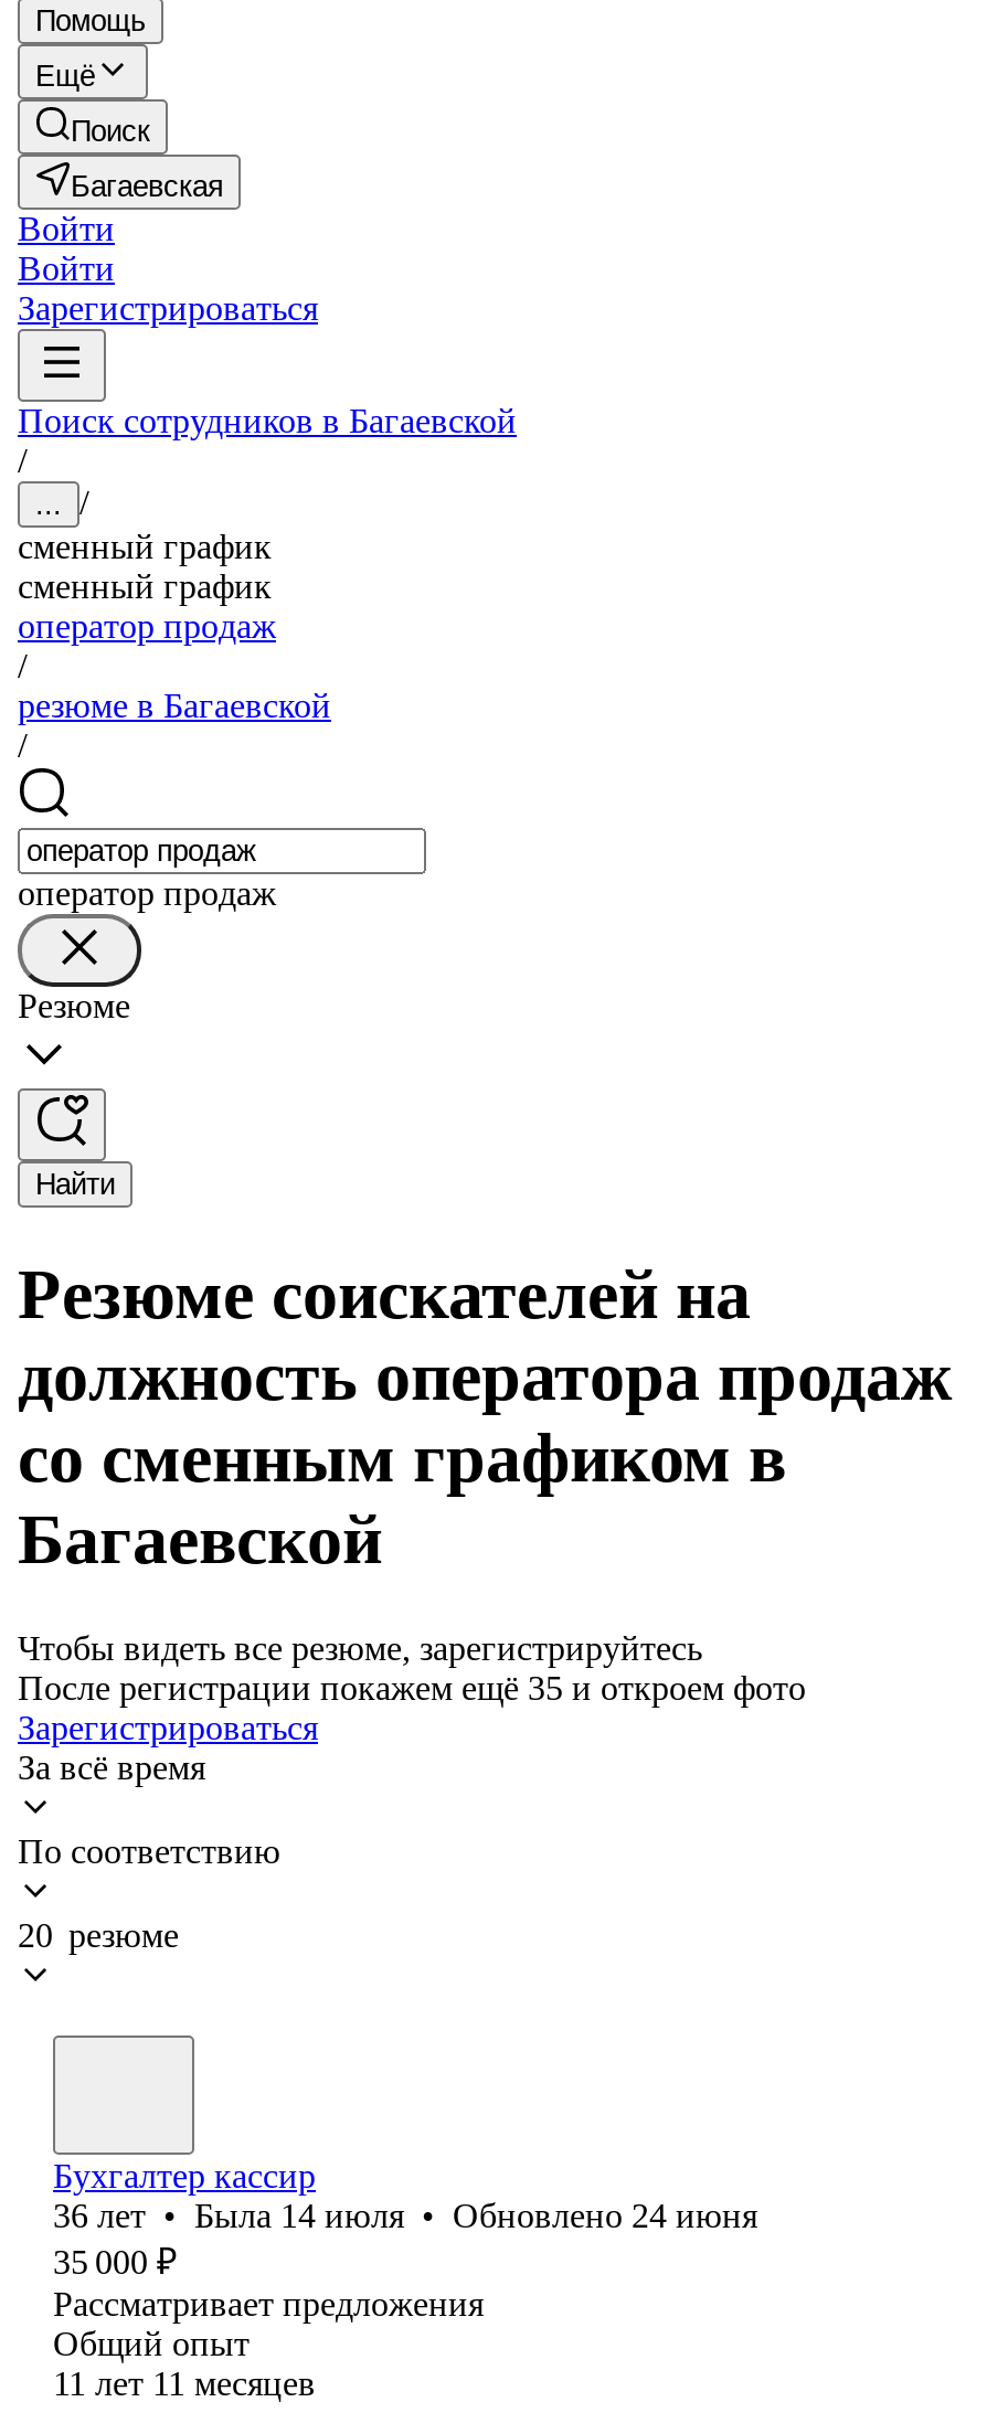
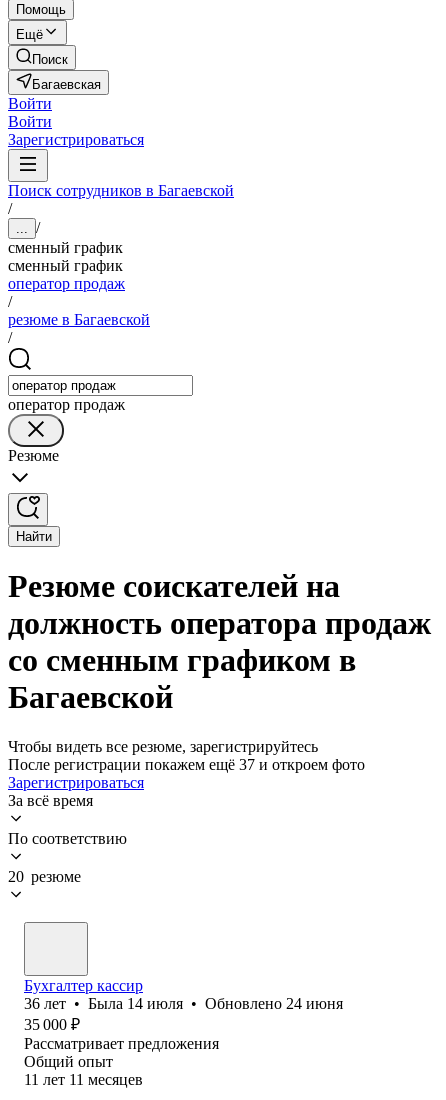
- После регистрации покажем ещё 35 и откроем фото
+ После регистрации покажем ещё 37 и откроем фото
